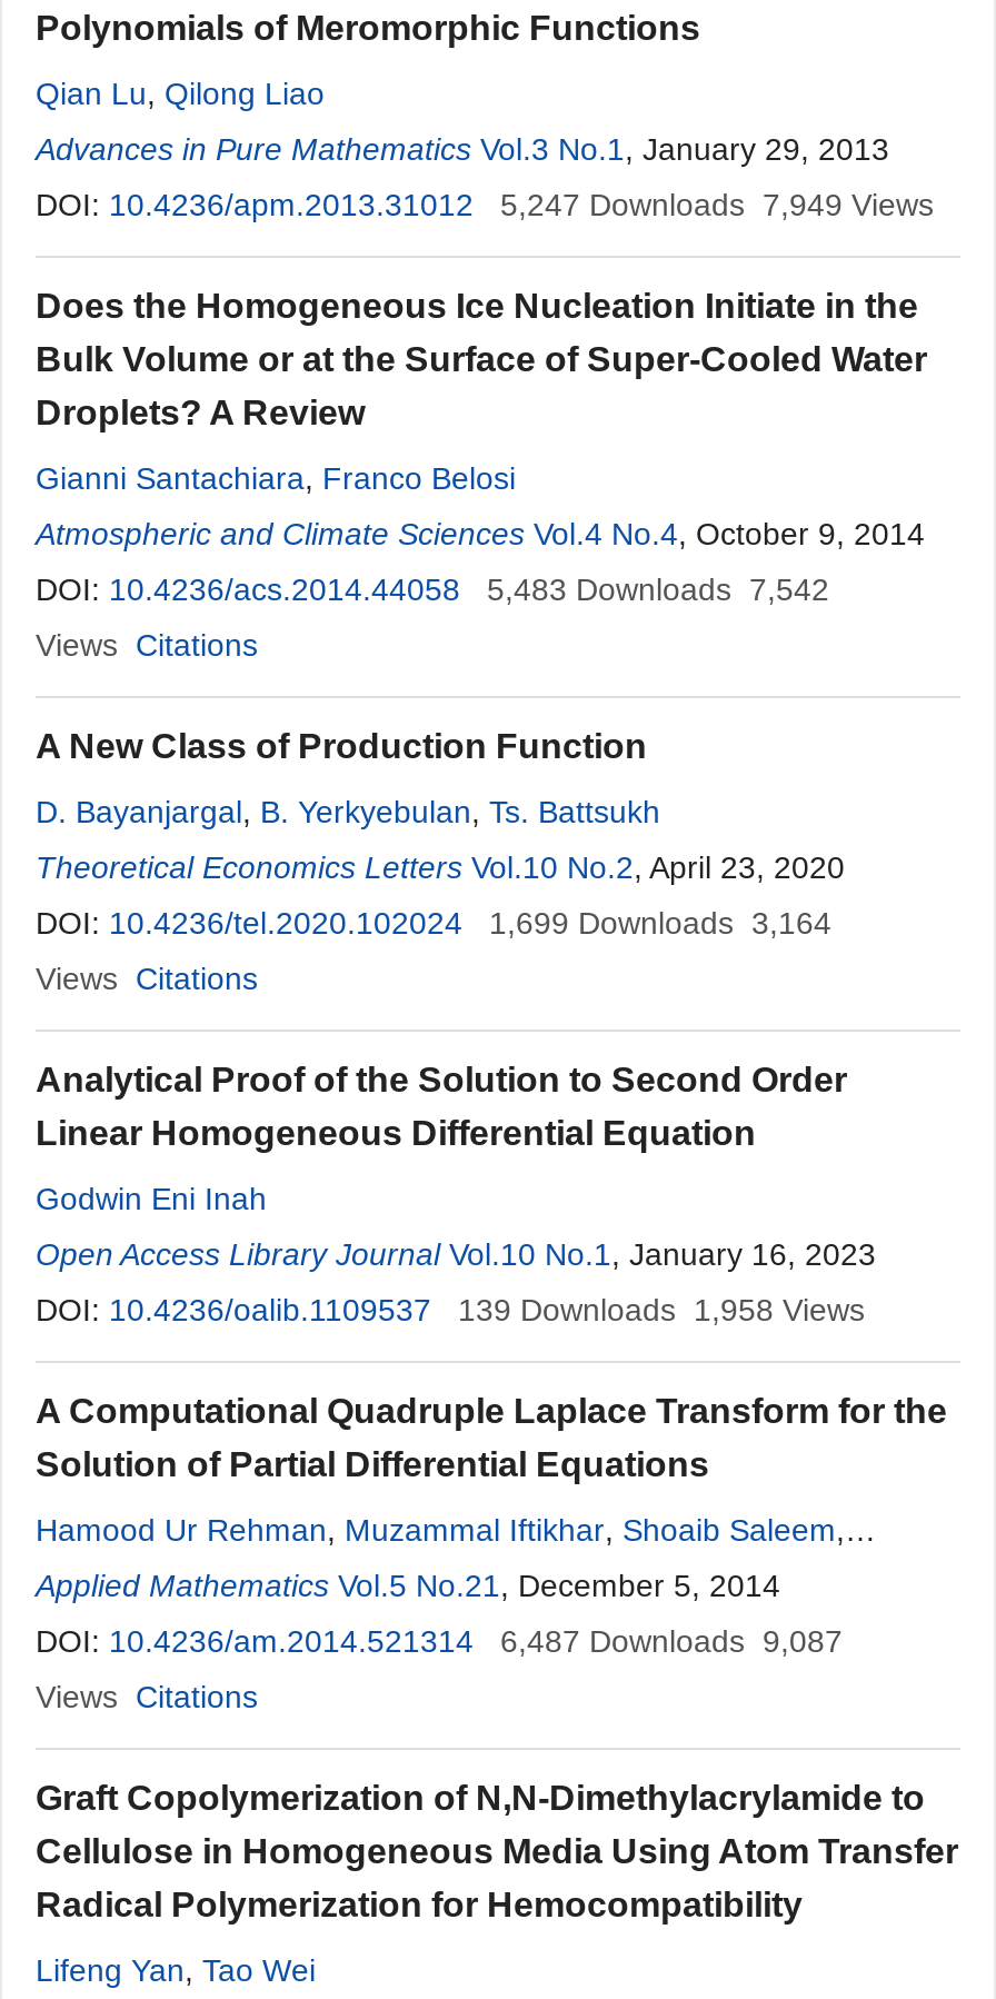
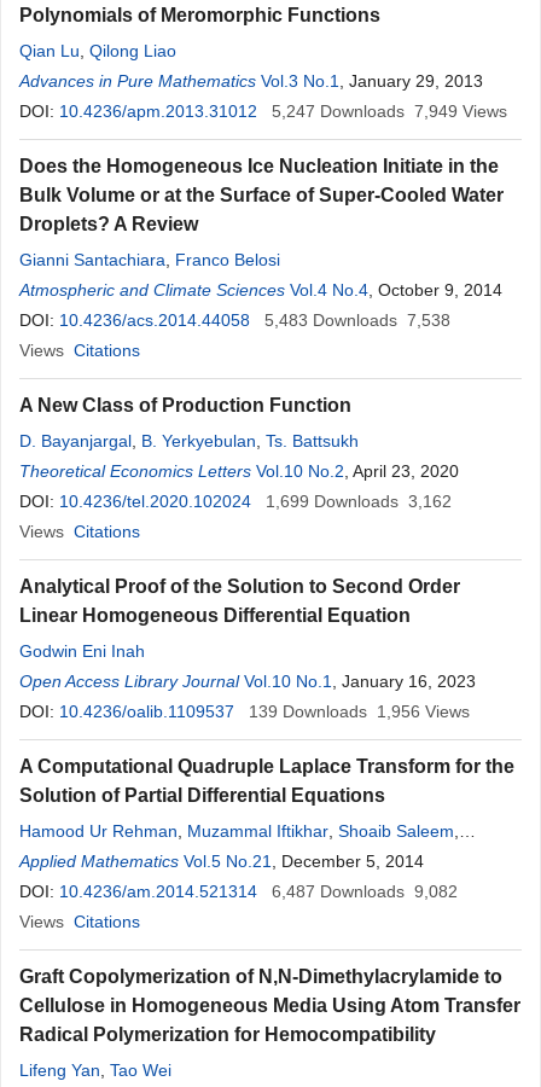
- DOI: 10.4236/acs.2014.44058 5,483 Downloads 7,542
+ DOI: 10.4236/acs.2014.44058 5,483 Downloads 7,538

- DOI: 10.4236/tel.2020.102024 1,699 Downloads 3,164
+ DOI: 10.4236/tel.2020.102024 1,699 Downloads 3,162

- 139 Downloads 1,958 Views
+ 139 Downloads 1,956 Views

- DOI: 10.4236/am.2014.521314 6,487 Downloads 9,087
+ DOI: 10.4236/am.2014.521314 6,487 Downloads 9,082
